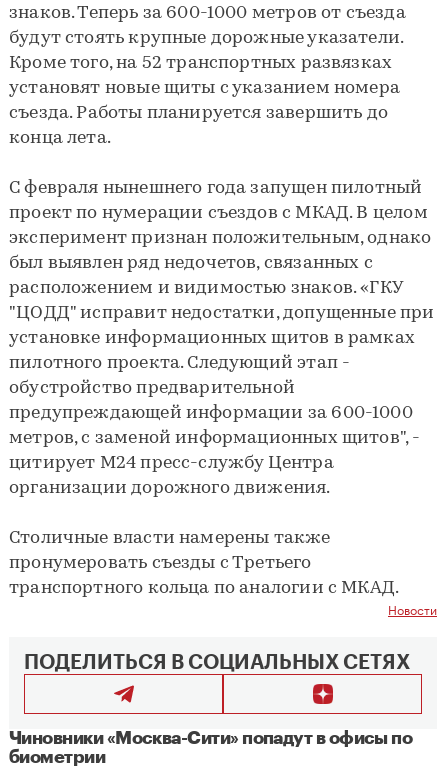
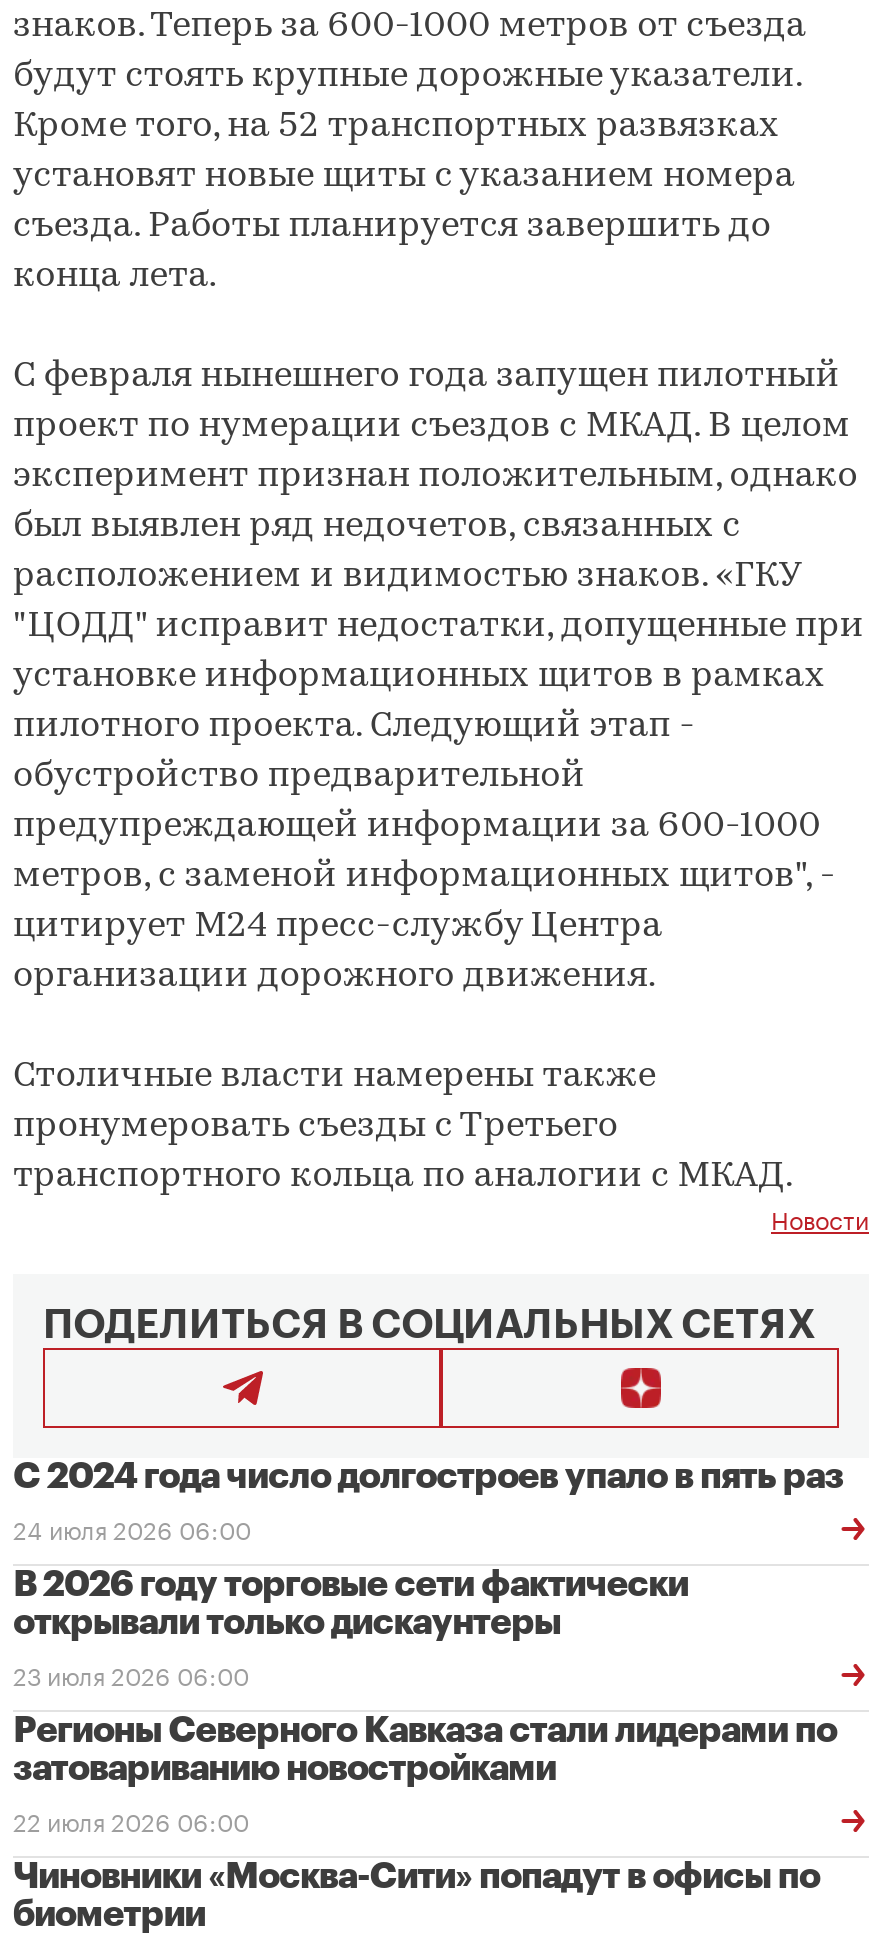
+ С 2024 года число долгостроев упало в пять раз
+ 24 июля 2026 06:00
+ В 2026 году торговые сети фактически
+ открывали только дискаунтеры
+ 23 июля 2026 06:00
+ Регионы Северного Кавказа стали лидерами по
+ затовариванию новостройками
+ 22 июля 2026 06:00
